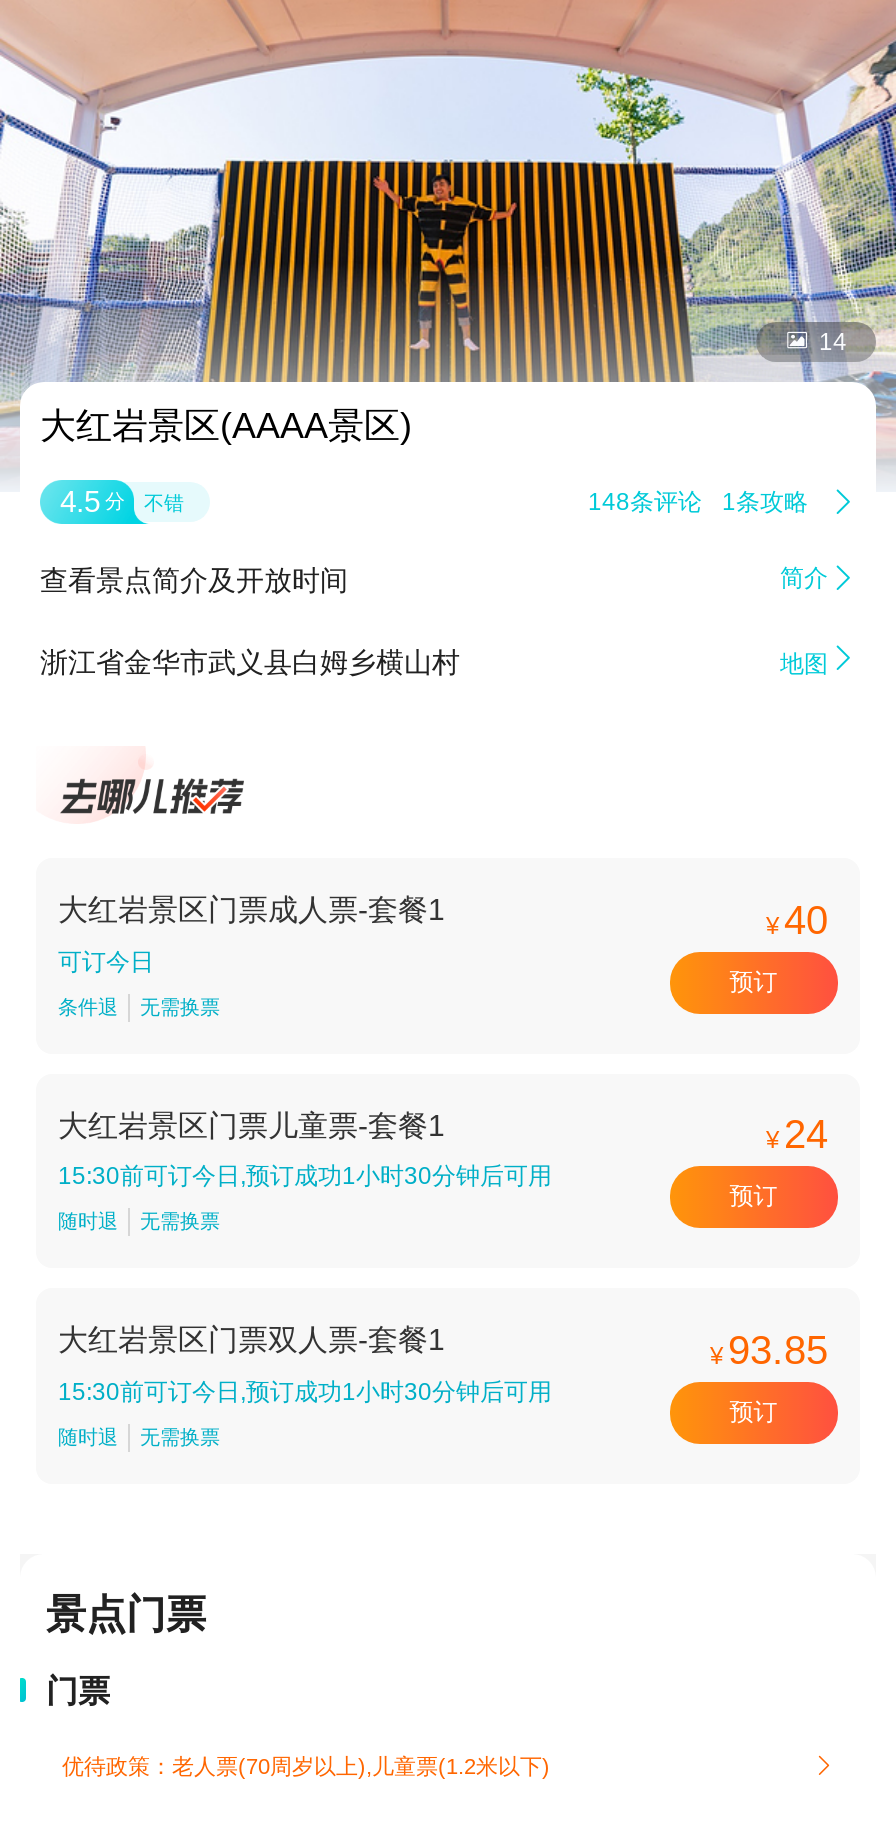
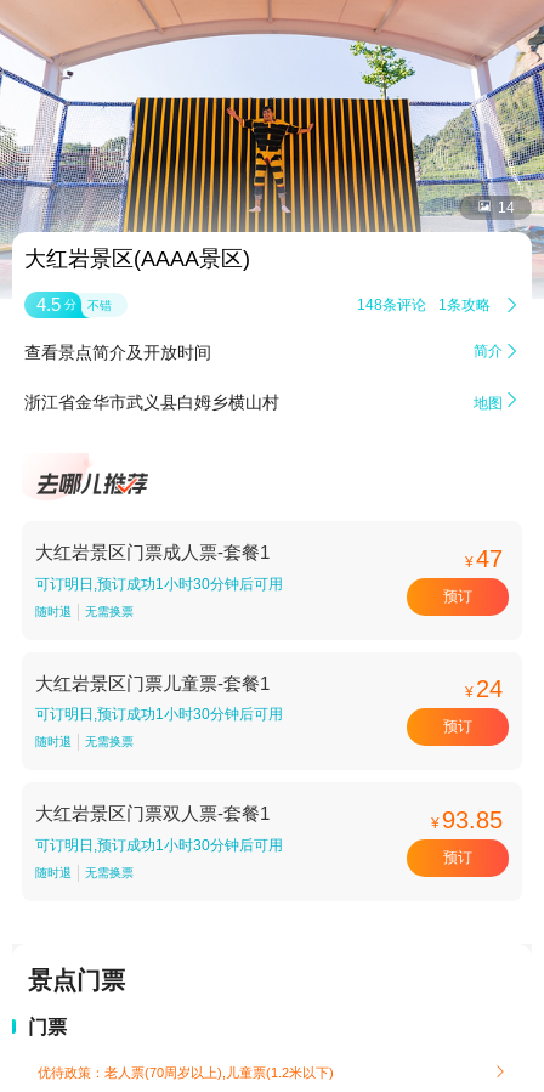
- ¥ 40
+ ¥ 47

- 可订今日
+ 可订明日,预订成功1小时30分钟后可用

- 条件退
+ 随时退

- 15:30前可订今日,预订成功1小时30分钟后可用
+ 可订明日,预订成功1小时30分钟后可用

- 15:30前可订今日,预订成功1小时30分钟后可用
+ 可订明日,预订成功1小时30分钟后可用
